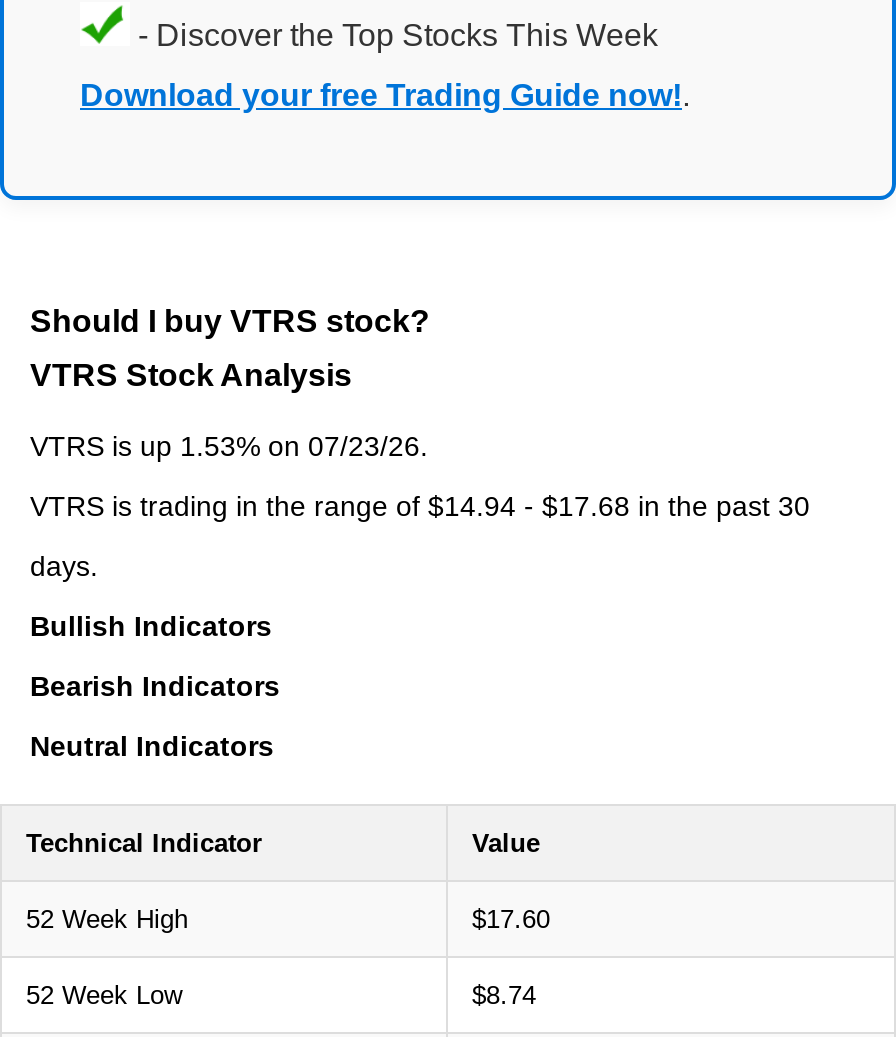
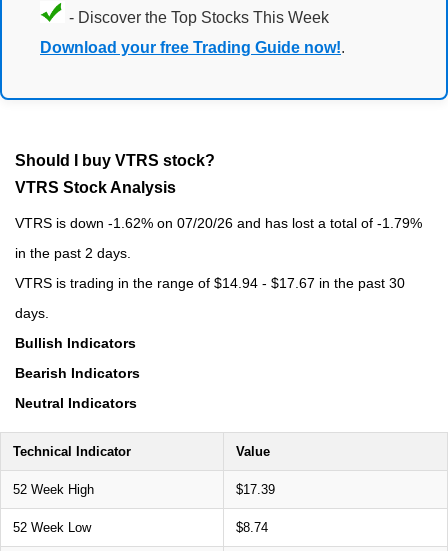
- VTRS is up 1.53% on 07/23/26.
- VTRS is trading in the range of $14.94 - $17.68 in the past 30
+ VTRS is down -1.62% on 07/20/26 and has lost a total of -1.79%
+ in the past 2 days.
+ VTRS is trading in the range of $14.94 - $17.67 in the past 30

- $17.60
+ $17.39
